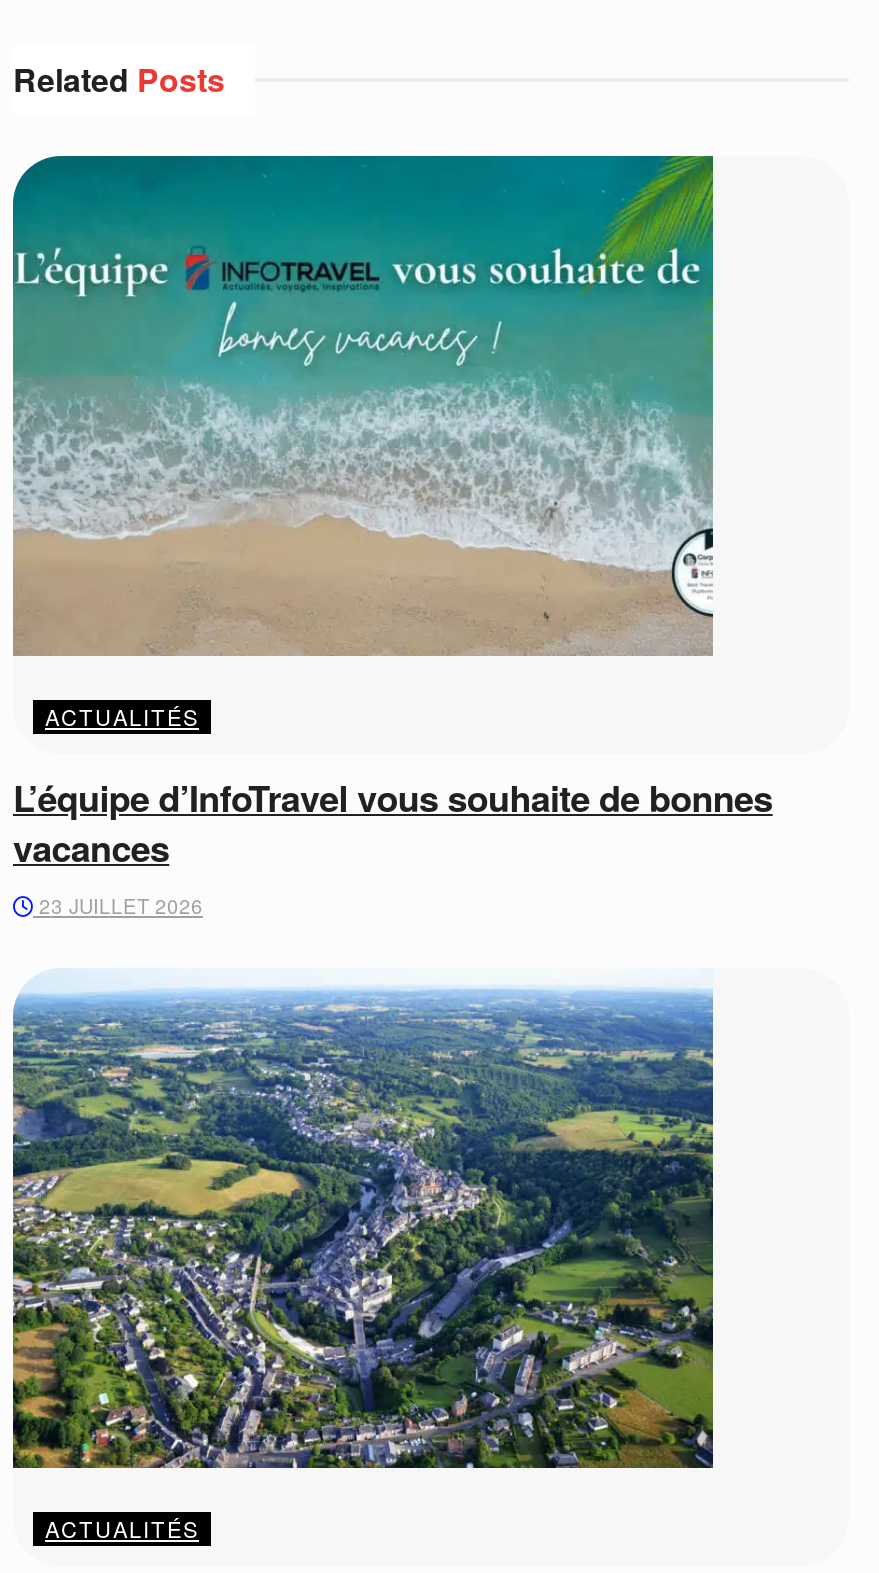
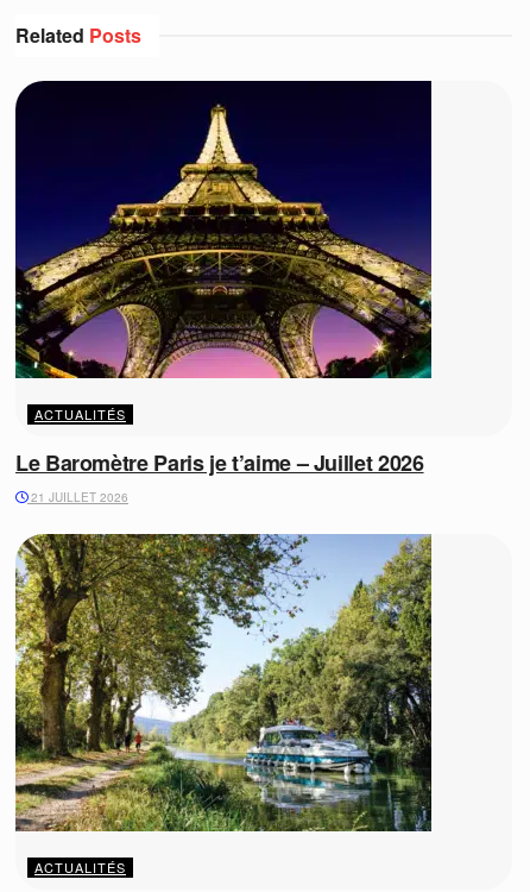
- [image]
+ [image]

- L’équipe d’InfoTravel vous souhaite de bonnes
- vacances
- 23 JUILLET 2026
+ Le Baromètre Paris je t’aime – Juillet 2026
+ 21 JUILLET 2026

- [image]
+ [image]
